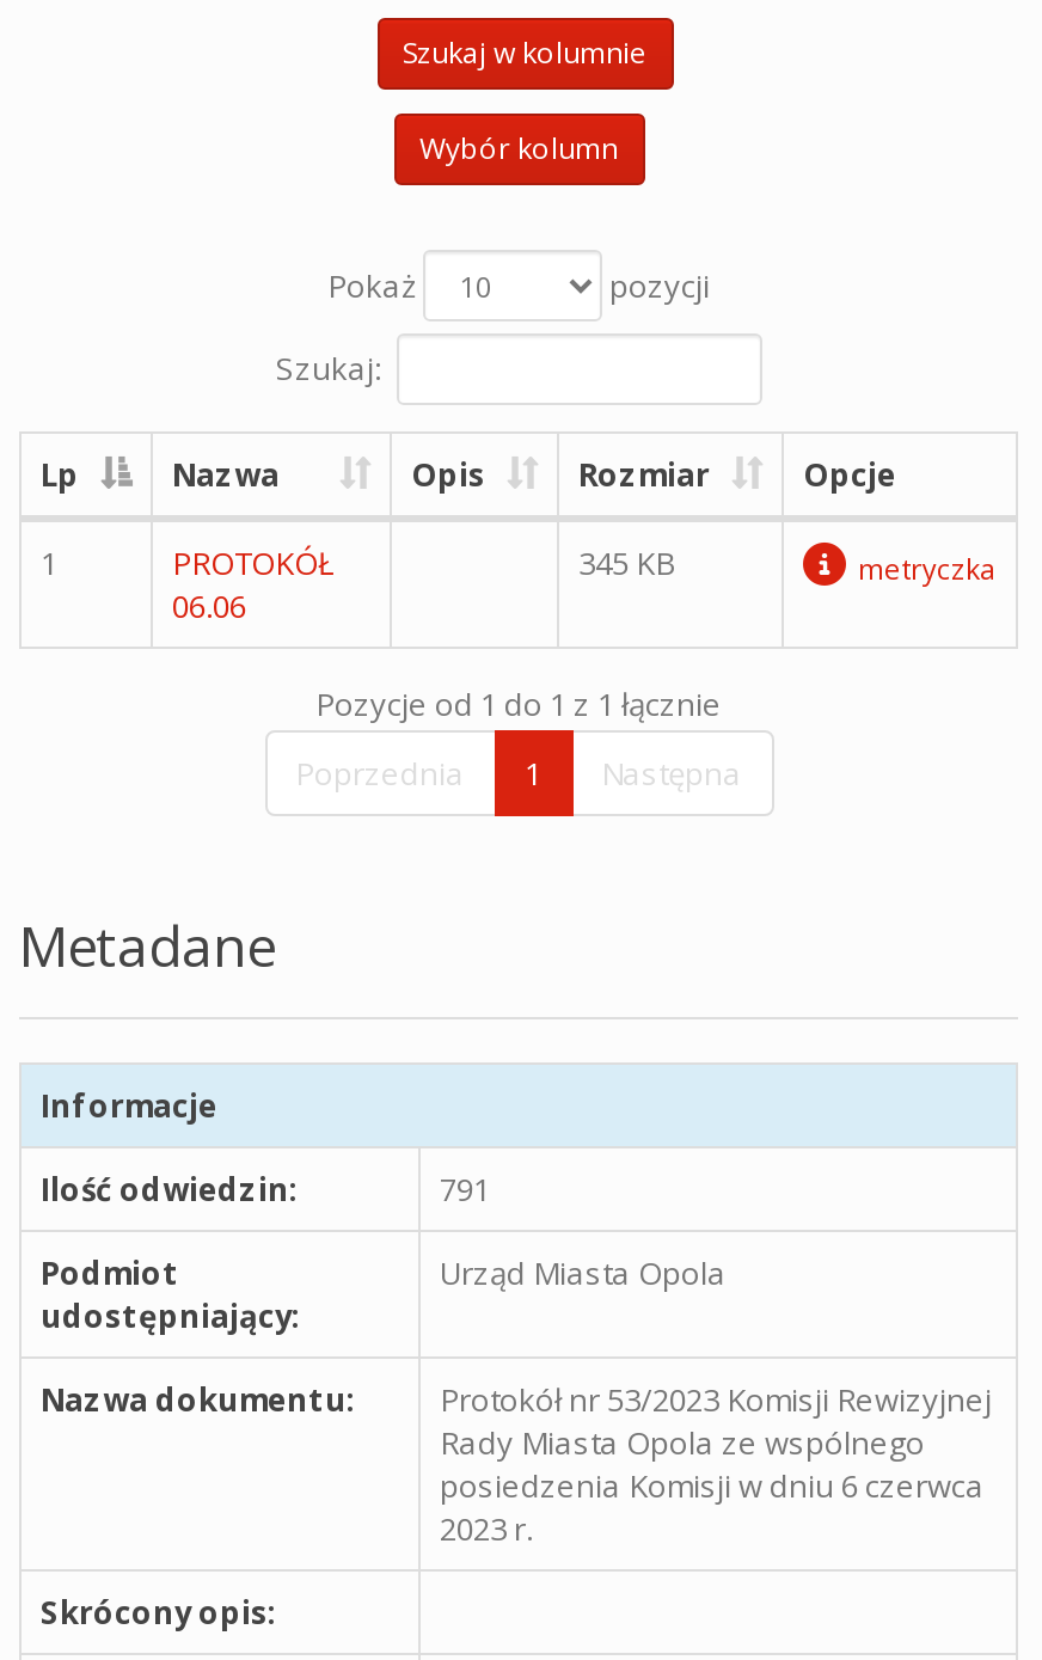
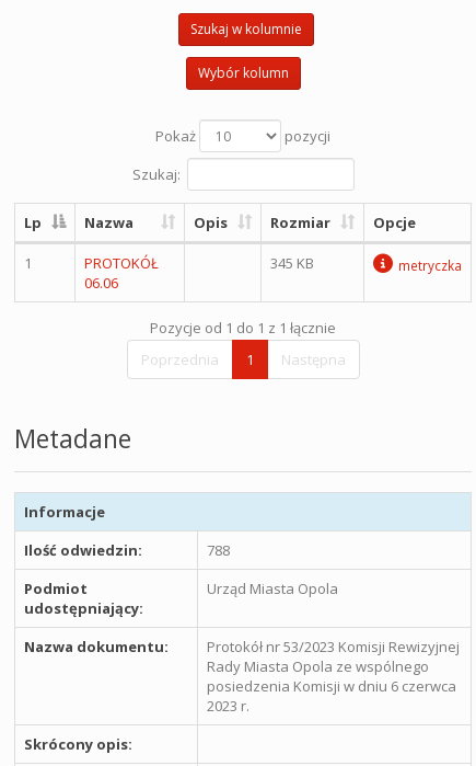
- 791
+ 788
